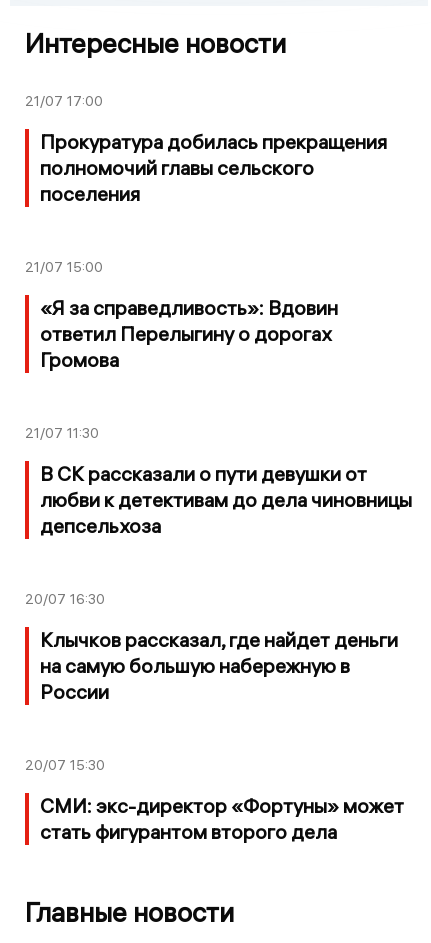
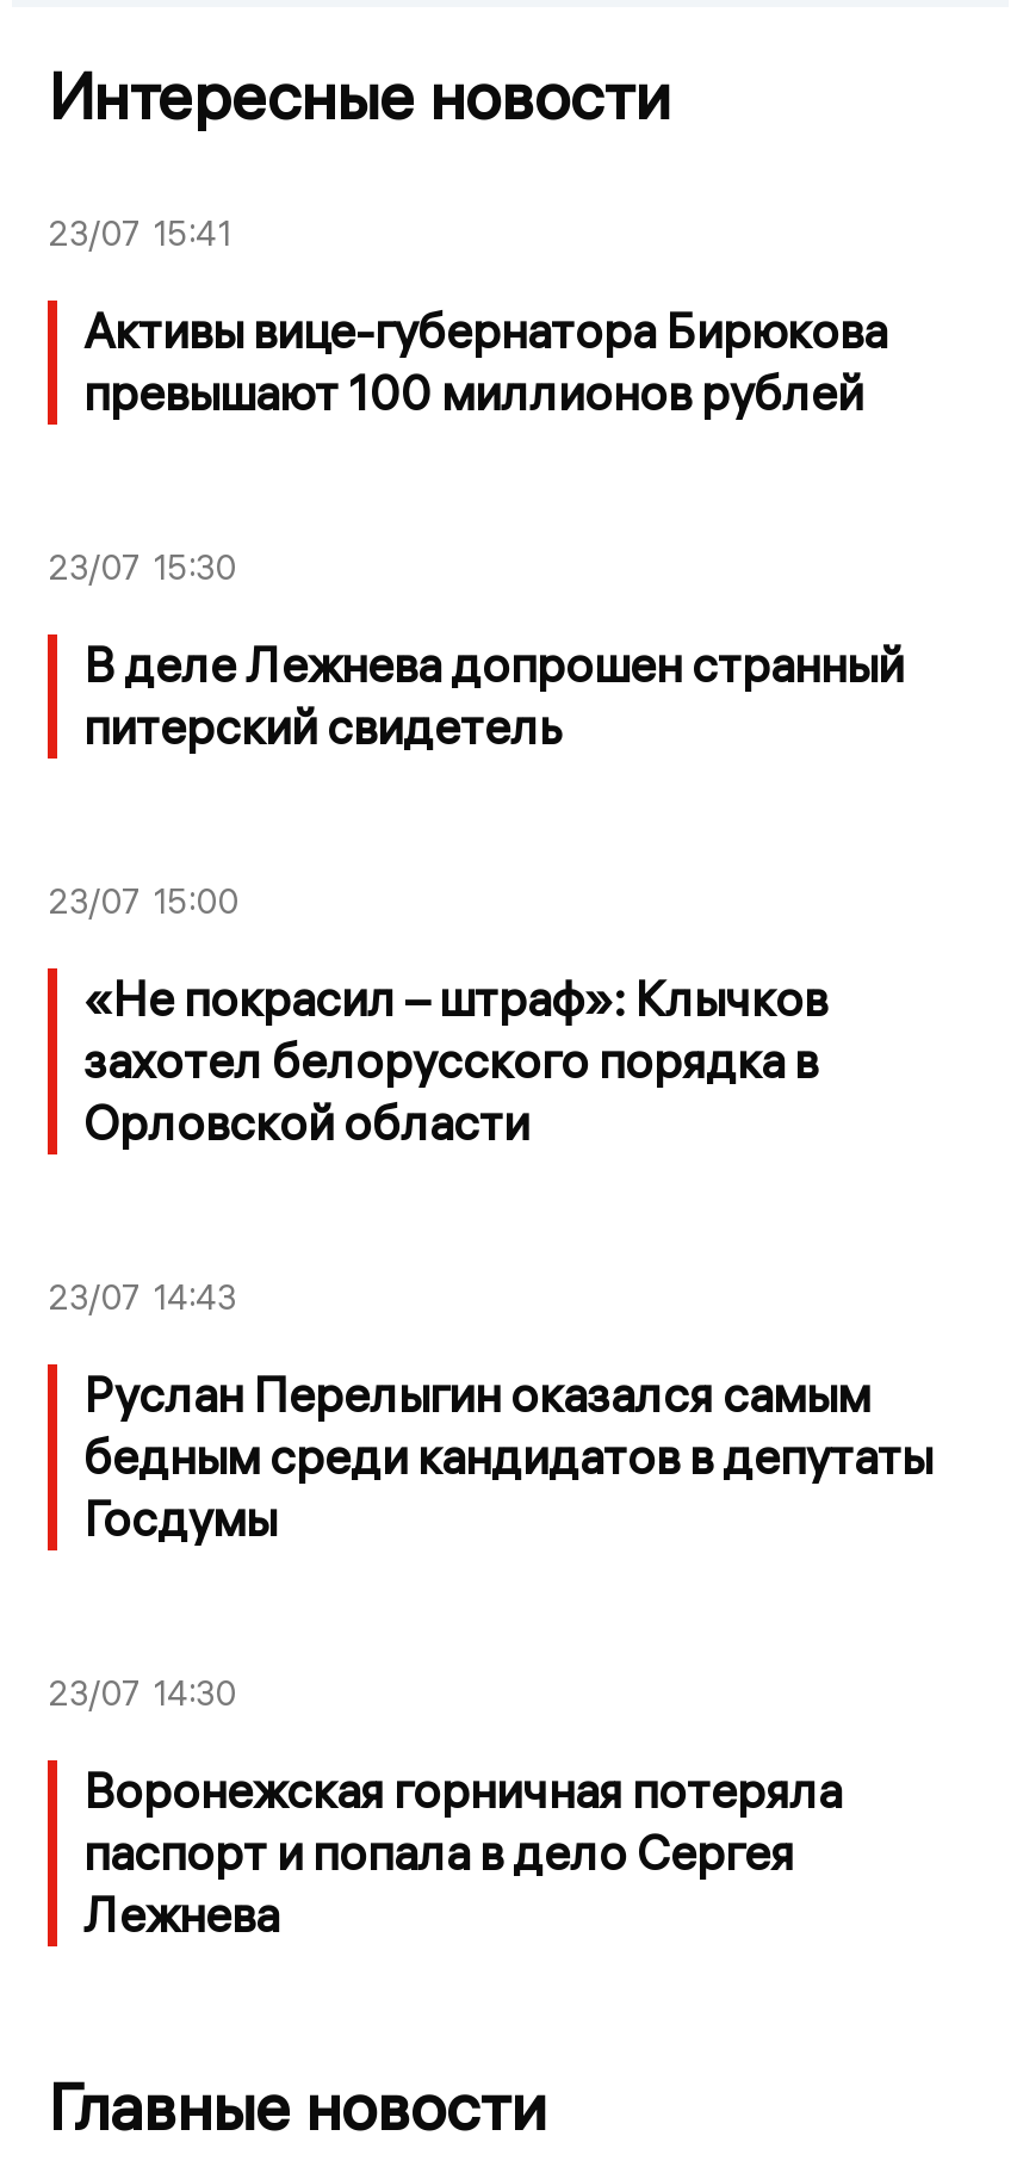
- 21/07 17:00
+ 23/07 15:41

- Прокуратура добилась прекращения
- полномочий главы сельского
- поселения
+ Активы вице-губернатора Бирюкова
+ превышают 100 миллионов рублей

- 21/07 15:00
+ 23/07 15:30

- «Я за справедливость»: Вдовин
- ответил Перелыгину о дорогах
- Громова
+ В деле Лежнева допрошен странный
+ питерский свидетель

- 21/07 11:30
+ 23/07 15:00

- В СК рассказали о пути девушки от
- любви к детективам до дела чиновницы
- депсельхоза
+ «Не покрасил – штраф»: Клычков
+ захотел белорусского порядка в
+ Орловской области

- 20/07 16:30
+ 23/07 14:43

- Клычков рассказал, где найдет деньги
- на самую большую набережную в
- России
+ Руслан Перелыгин оказался самым
+ бедным среди кандидатов в депутаты
+ Госдумы

- 20/07 15:30
+ 23/07 14:30

- СМИ: экс-директор «Фортуны» может
- стать фигурантом второго дела
+ Воронежская горничная потеряла
+ паспорт и попала в дело Сергея
+ Лежнева
